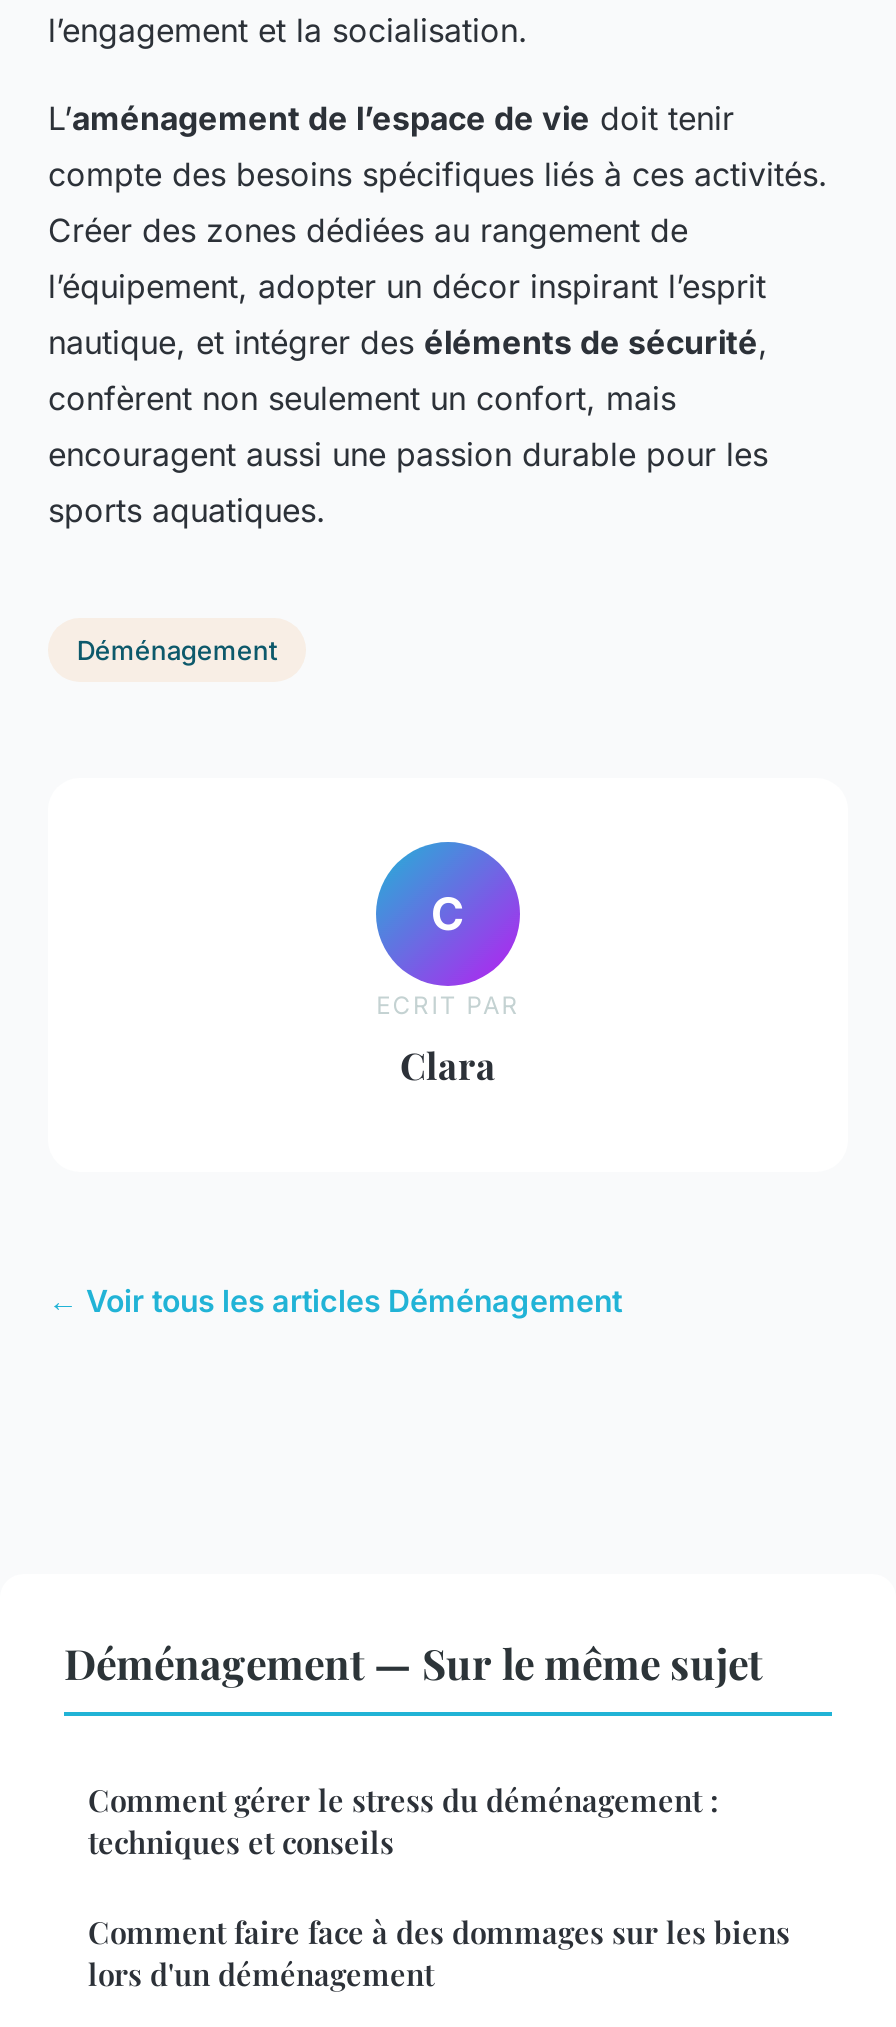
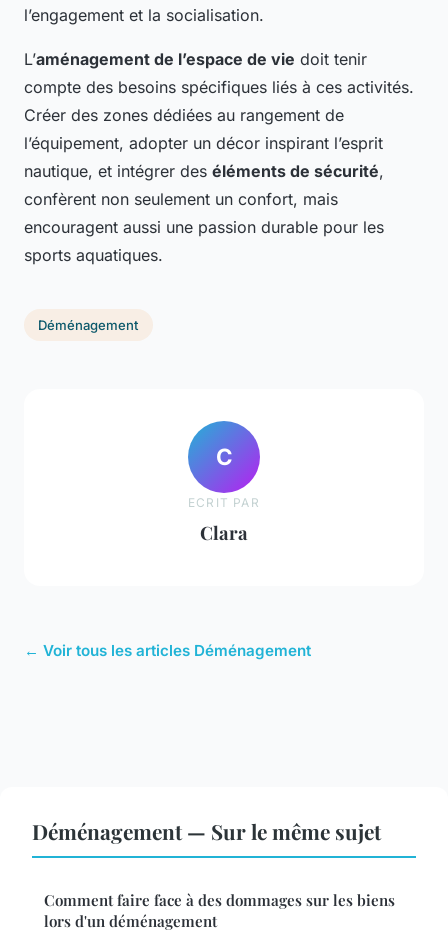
- Comment gérer le stress du déménagement :
- techniques et conseils
